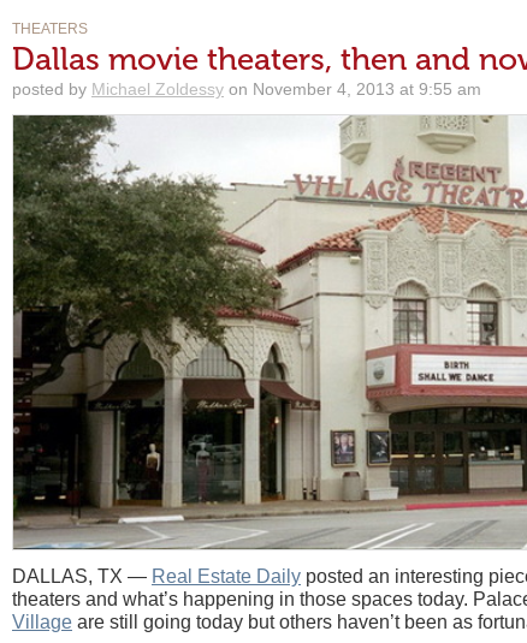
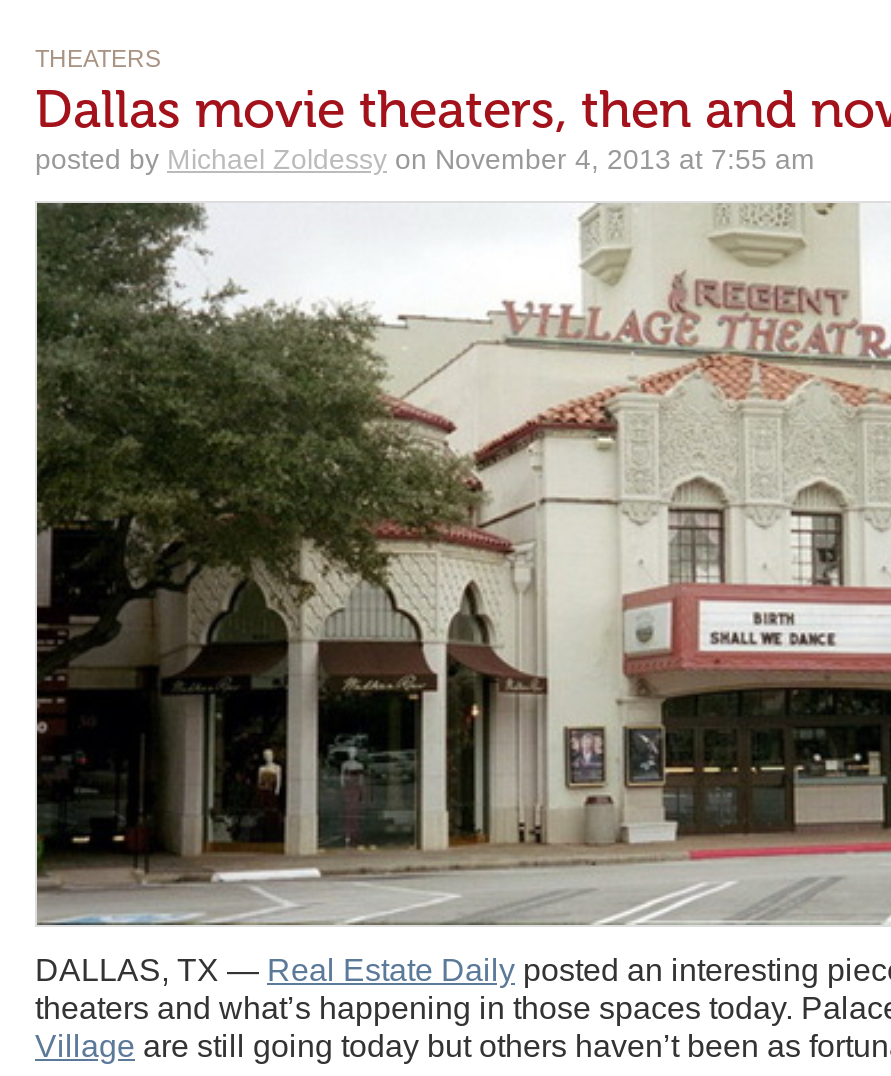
- posted by Michael Zoldessy on November 4, 2013 at 9:55 am
+ posted by Michael Zoldessy on November 4, 2013 at 7:55 am
